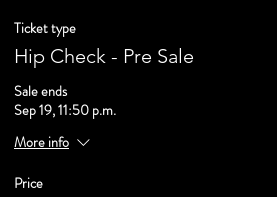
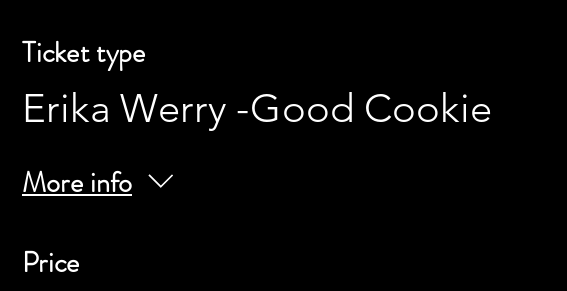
- Hip Check - Pre Sale
- Sale ends
- Sep 19, 11:50 p.m.
+ Erika Werry -Good Cookie
